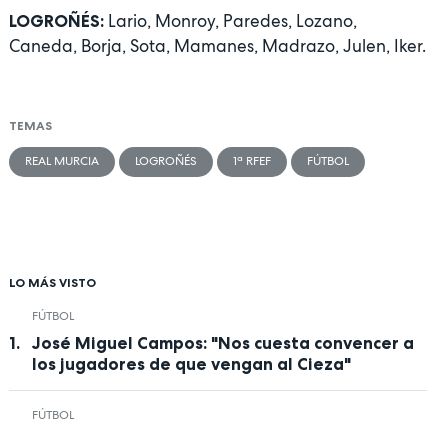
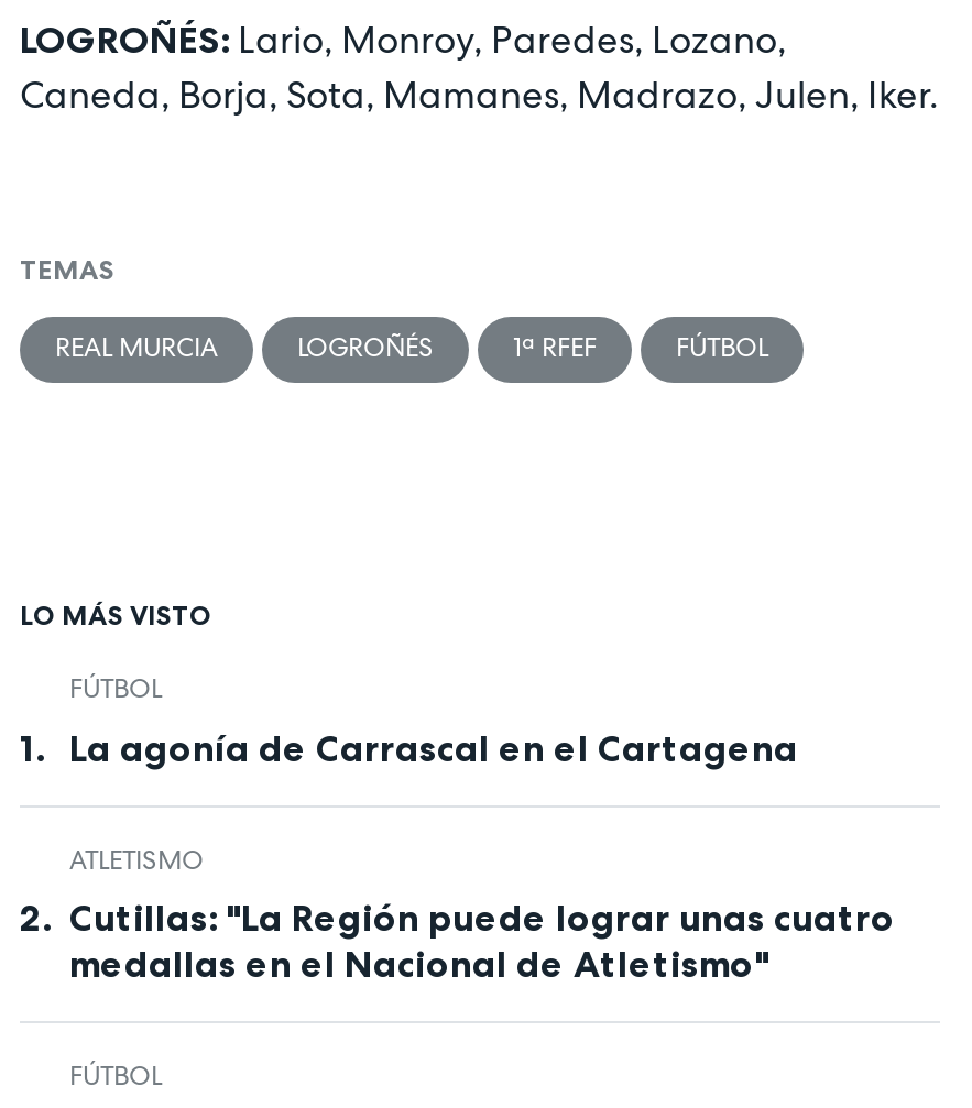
- José Miguel Campos: "Nos cuesta convencer a
- los jugadores de que vengan al Cieza"
+ La agonía de Carrascal en el Cartagena
+ ATLETISMO
+ Cutillas: "La Región puede lograr unas cuatro
+ medallas en el Nacional de Atletismo"
